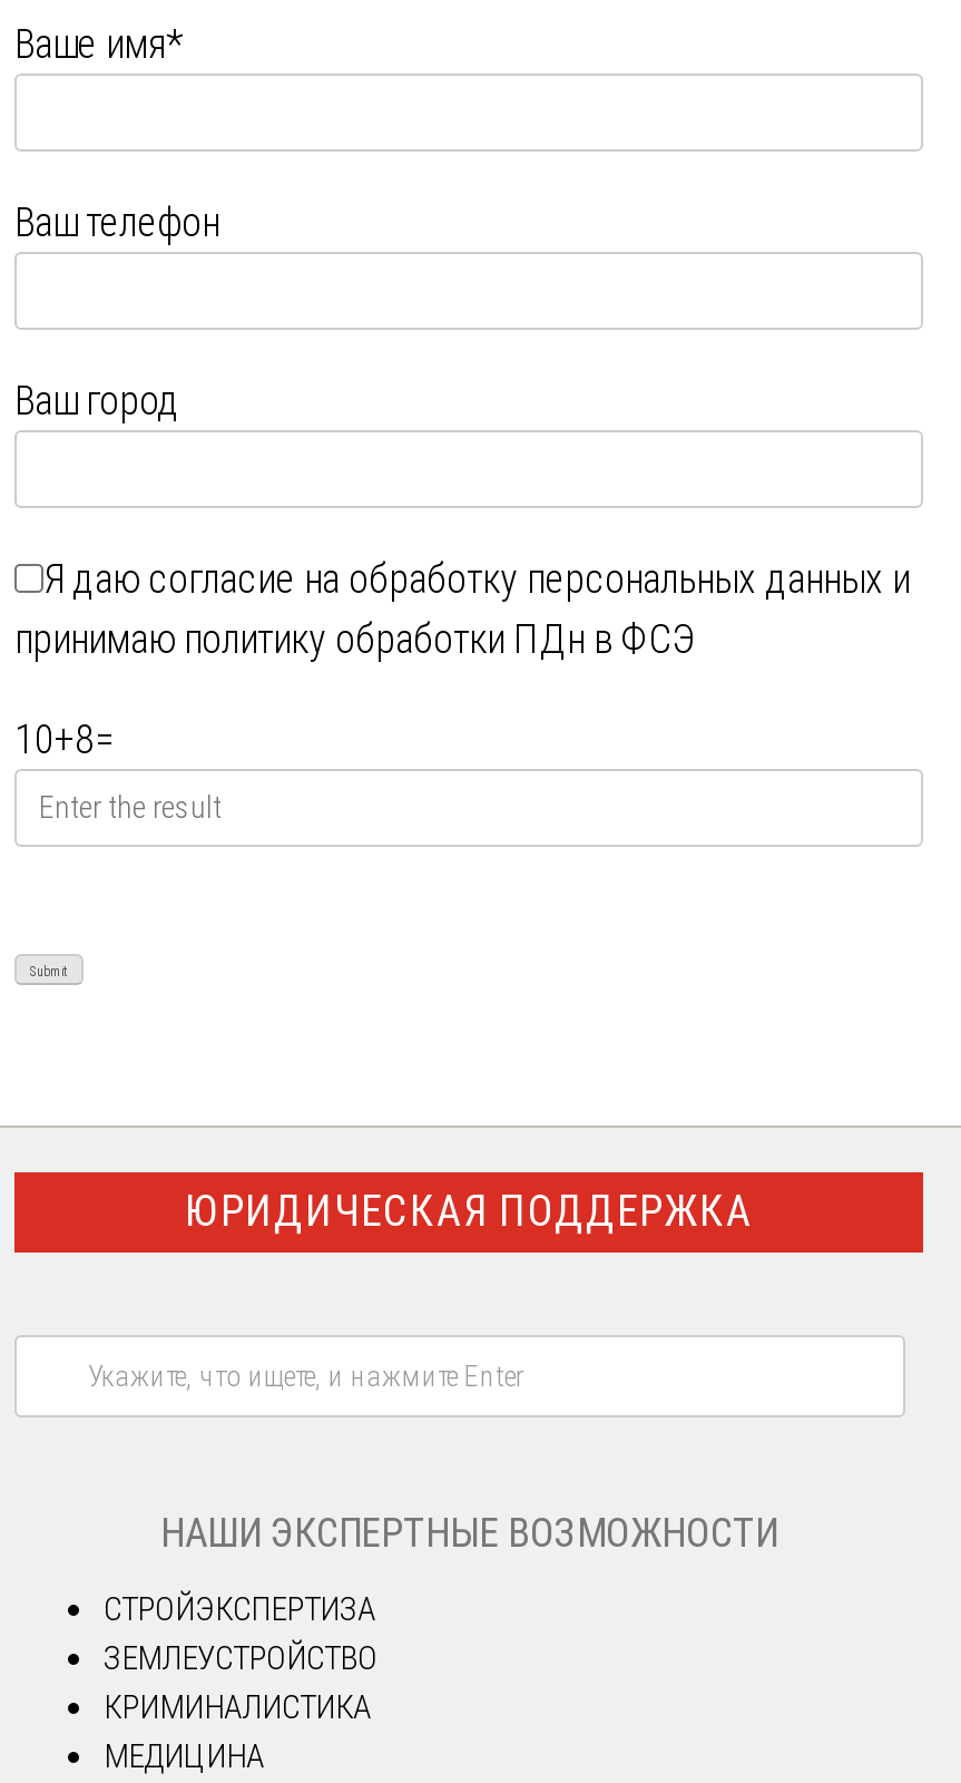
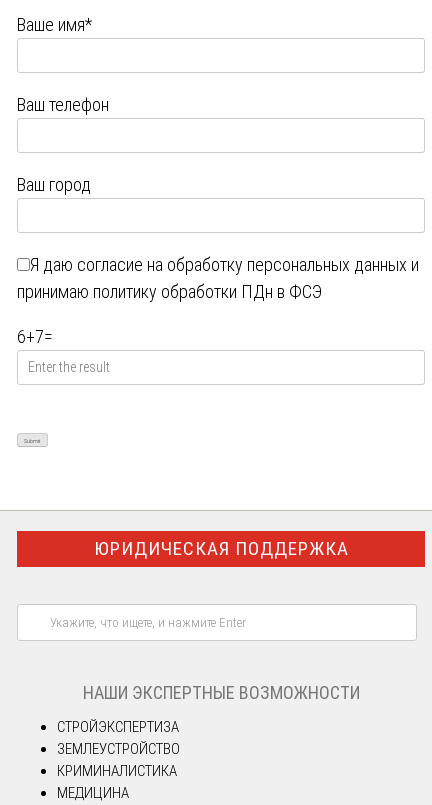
- 10+8=
+ 6+7=
